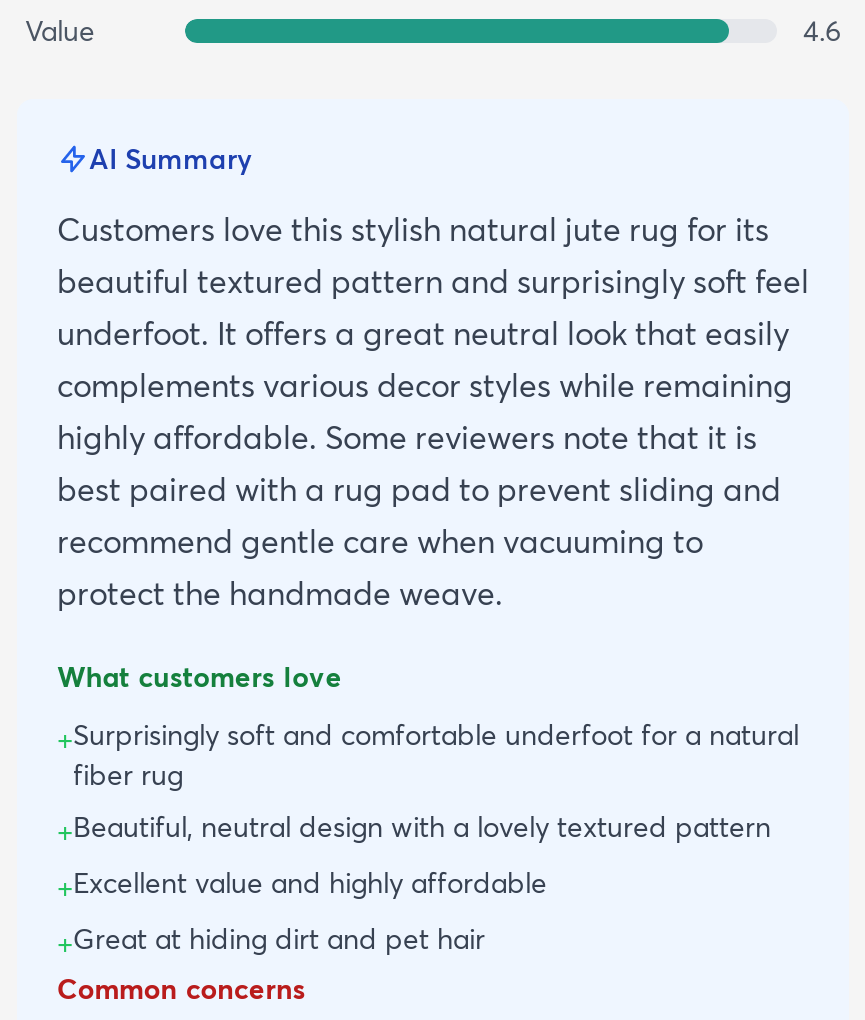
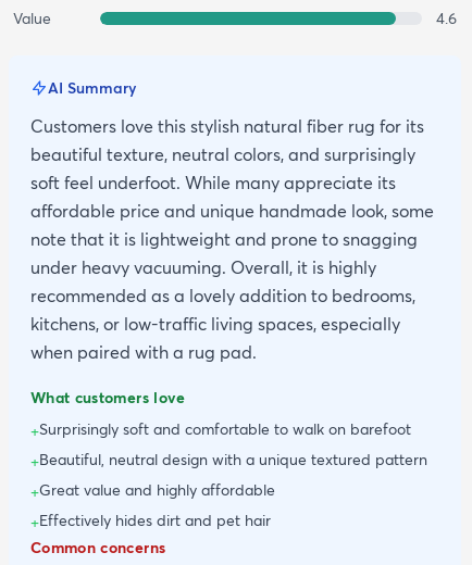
- Customers love this stylish natural jute rug for its
- beautiful textured pattern and surprisingly soft feel
- underfoot. It offers a great neutral look that easily
- complements various decor styles while remaining
- highly affordable. Some reviewers note that it is
- best paired with a rug pad to prevent sliding and
- recommend gentle care when vacuuming to
- protect the handmade weave.
+ Customers love this stylish natural fiber rug for its
+ beautiful texture, neutral colors, and surprisingly
+ soft feel underfoot. While many appreciate its
+ affordable price and unique handmade look, some
+ note that it is lightweight and prone to snagging
+ under heavy vacuuming. Overall, it is highly
+ recommended as a lovely addition to bedrooms,
+ kitchens, or low-traffic living spaces, especially
+ when paired with a rug pad.

moved down: What customers love

- +Surprisingly soft and comfortable underfoot for a natural
- fiber rug
- +Beautiful, neutral design with a lovely textured pattern
- +Excellent value and highly affordable
- +Great at hiding dirt and pet hair
+ +Surprisingly soft and comfortable to walk on barefoot
+ +Beautiful, neutral design with a unique textured pattern
+ +Great value and highly affordable
+ +Effectively hides dirt and pet hair
